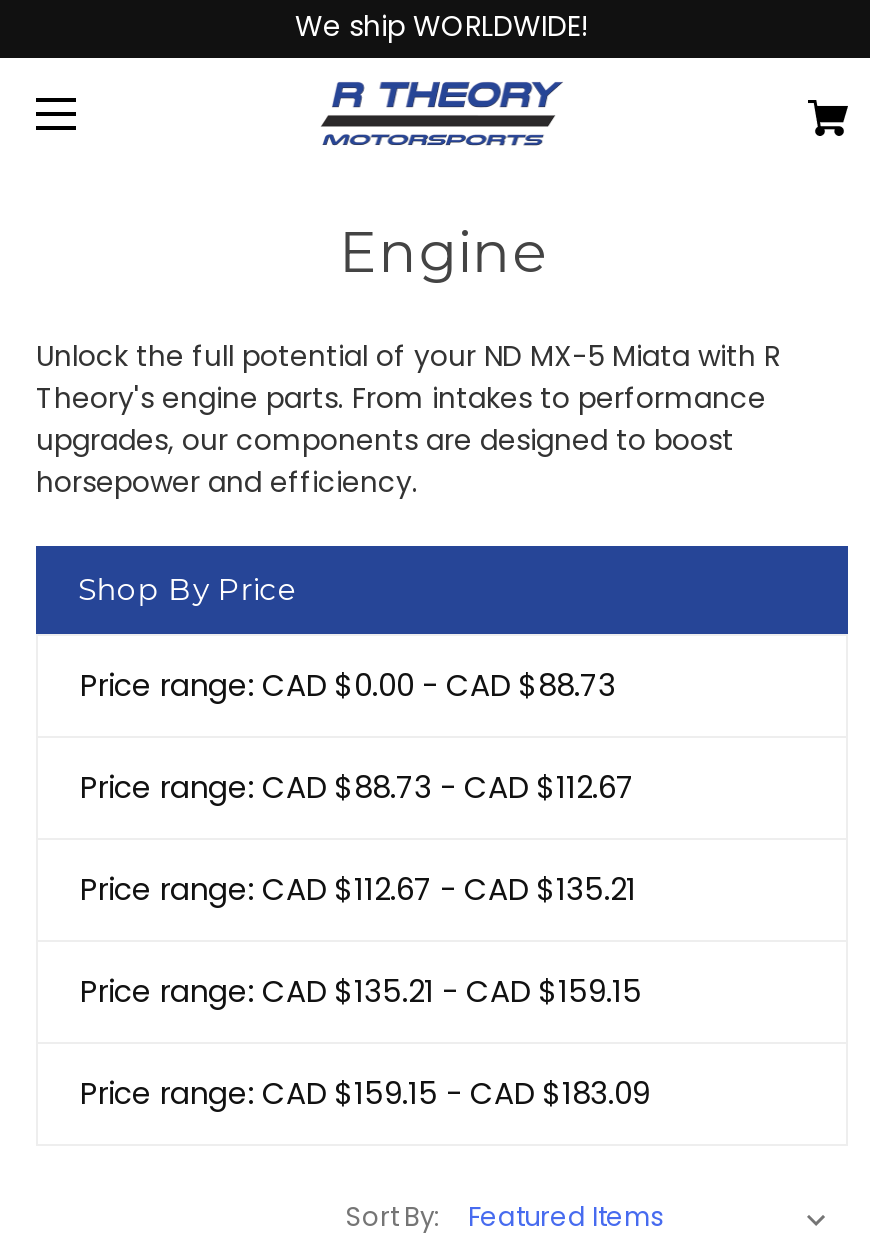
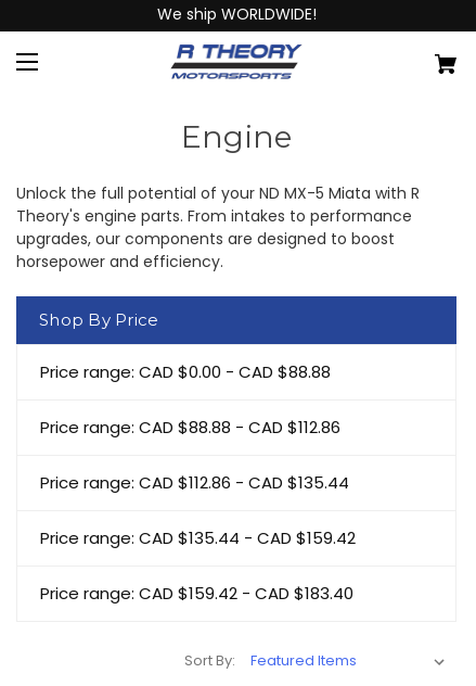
- Price range: CAD $0.00 - CAD $88.73
+ Price range: CAD $0.00 - CAD $88.88

- Price range: CAD $88.73 - CAD $112.67
+ Price range: CAD $88.88 - CAD $112.86

- Price range: CAD $112.67 - CAD $135.21
+ Price range: CAD $112.86 - CAD $135.44

- Price range: CAD $135.21 - CAD $159.15
+ Price range: CAD $135.44 - CAD $159.42

- Price range: CAD $159.15 - CAD $183.09
+ Price range: CAD $159.42 - CAD $183.40
